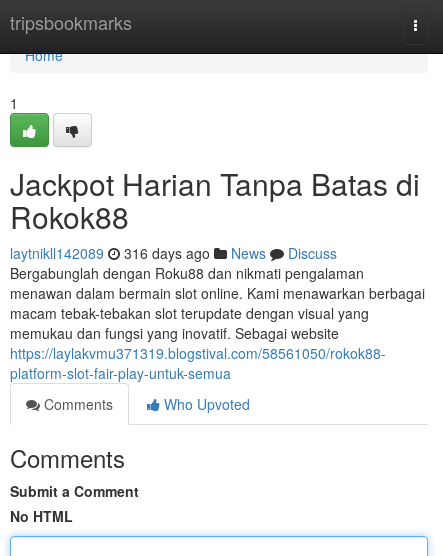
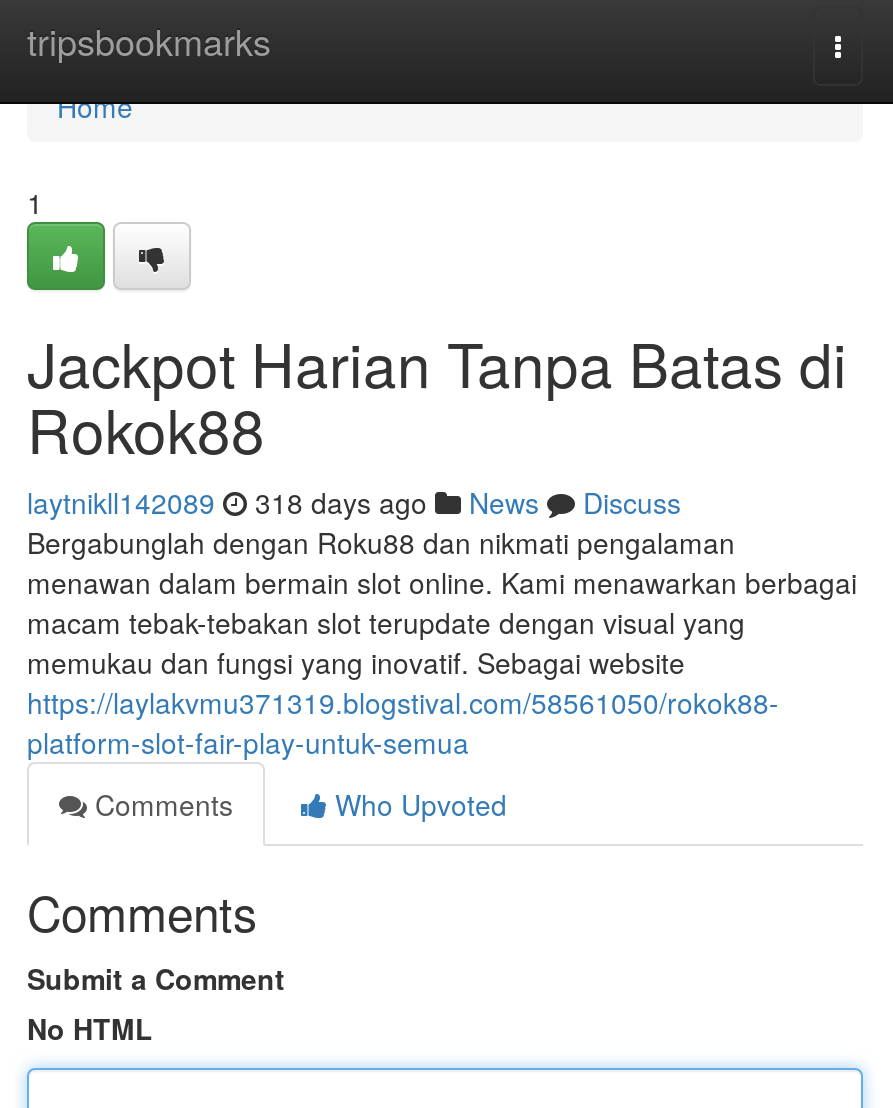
- laytnikll142089 316 days ago News Discuss
+ laytnikll142089 318 days ago News Discuss
